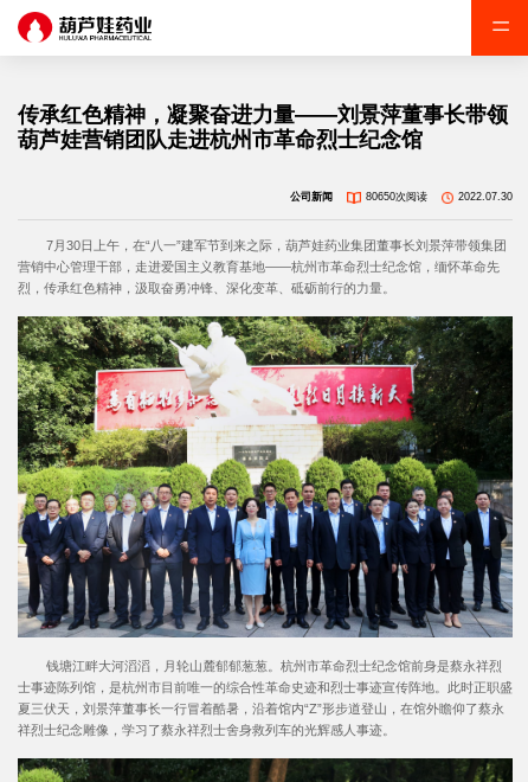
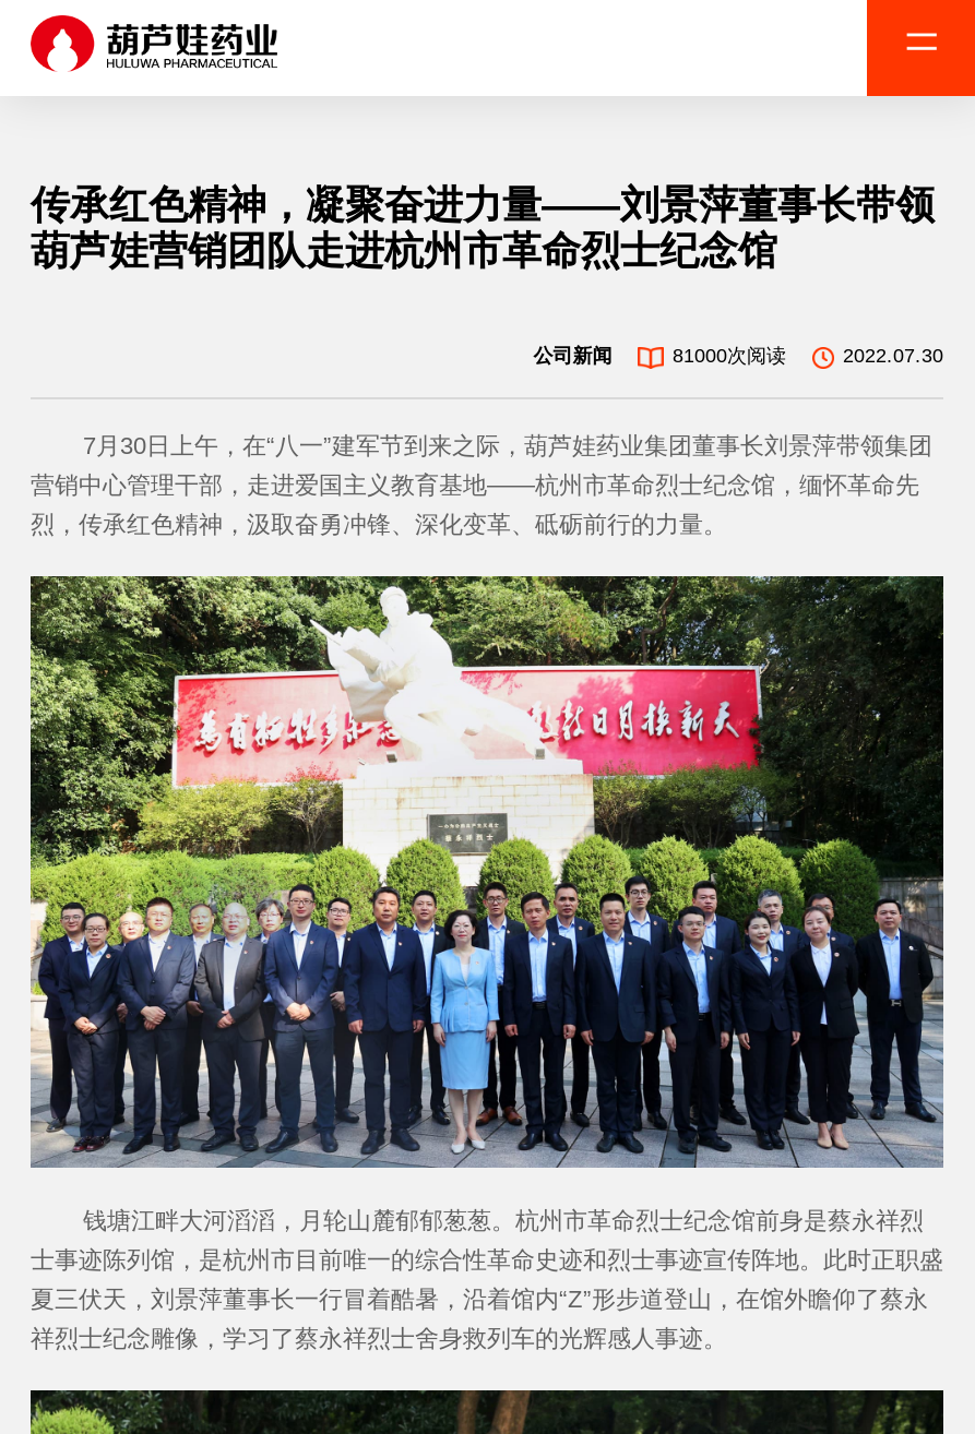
- 80650次阅读
+ 81000次阅读
